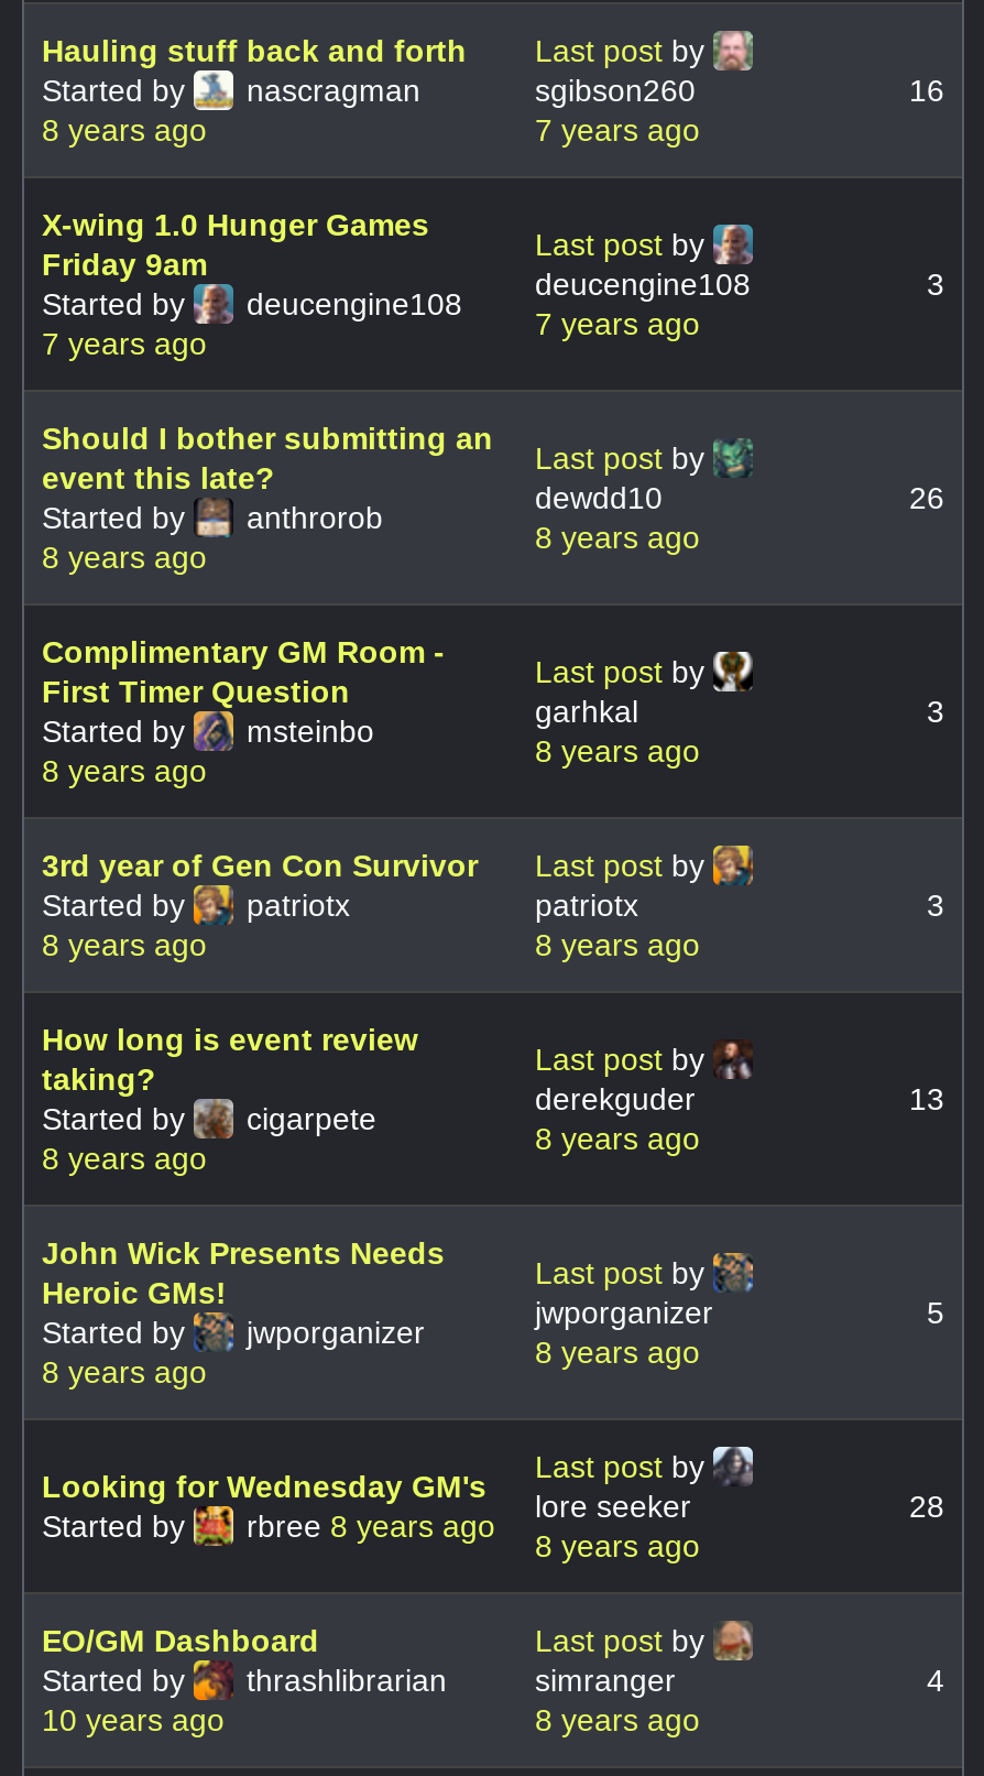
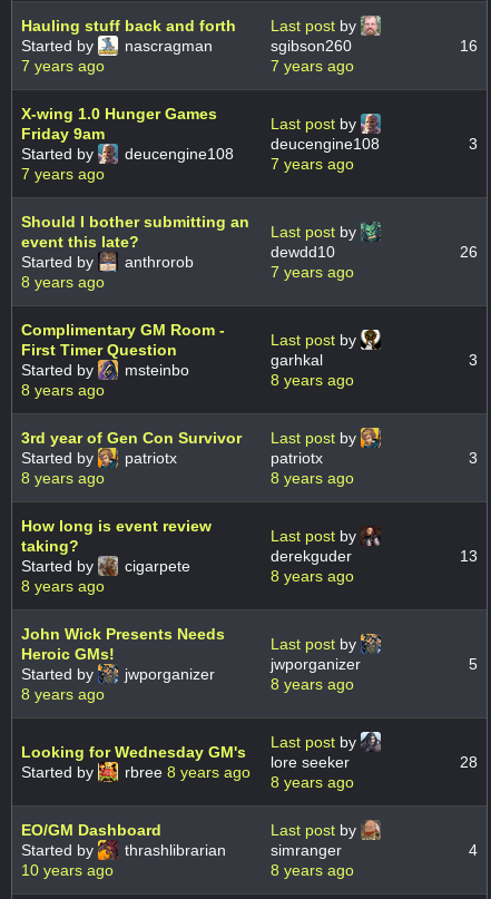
- 8 years ago
+ 7 years ago

- 8 years ago
+ 7 years ago
